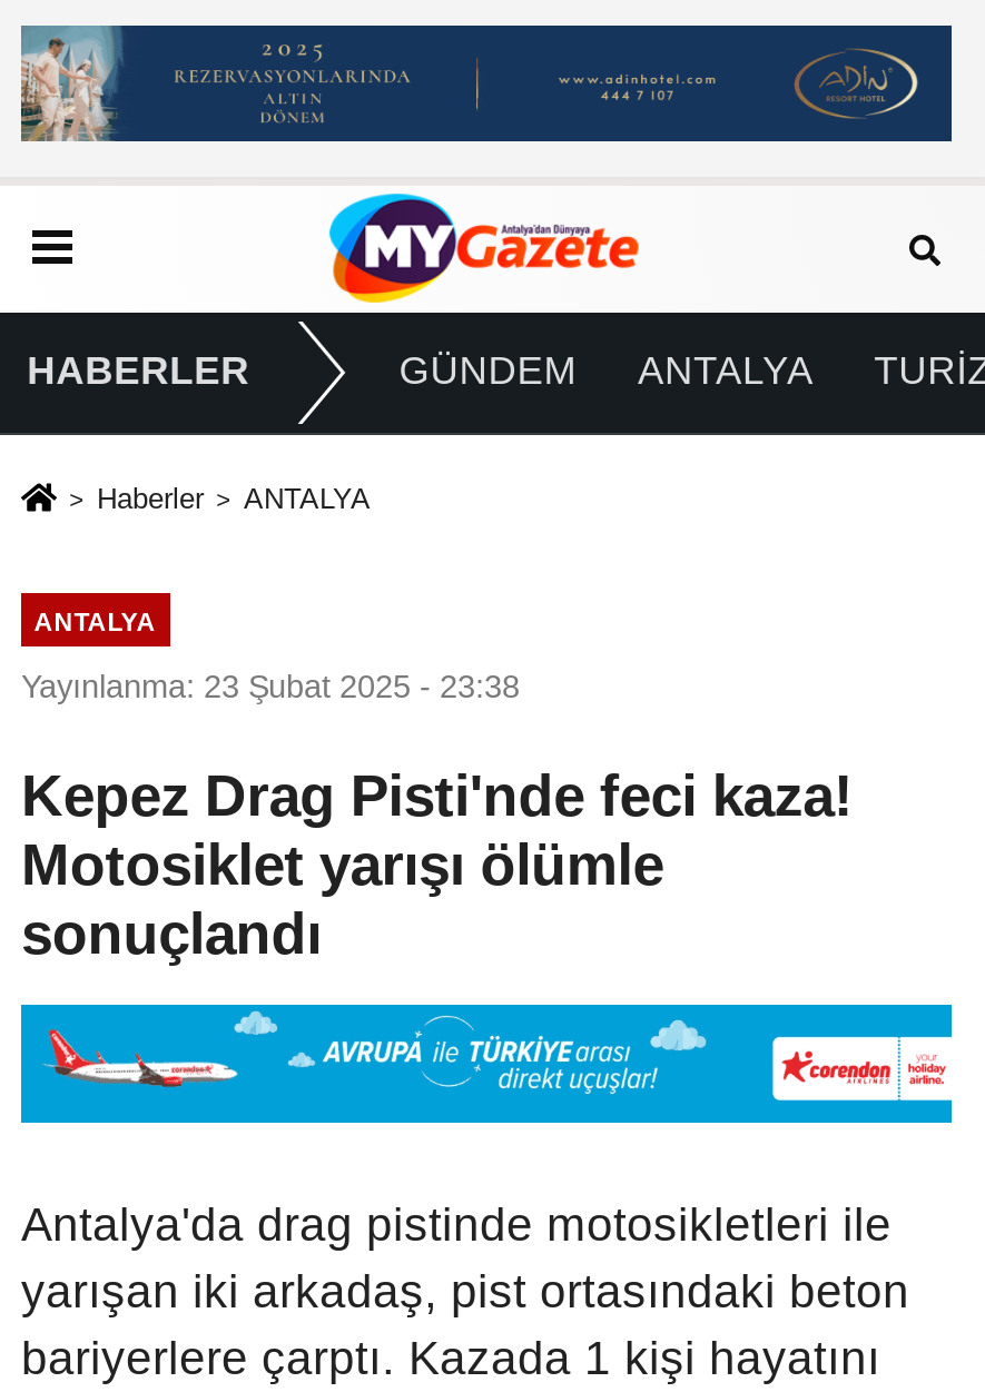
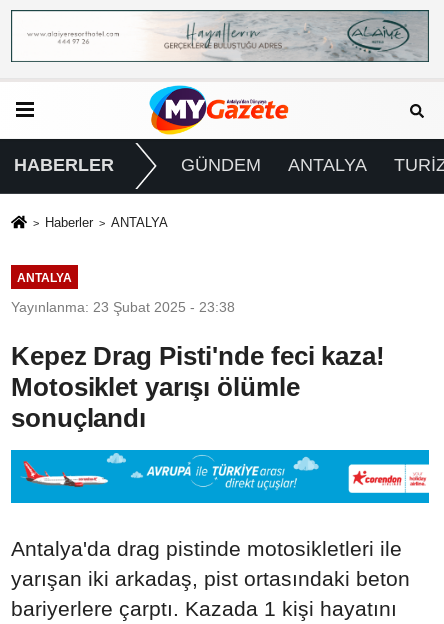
- [image]
+ [image]
